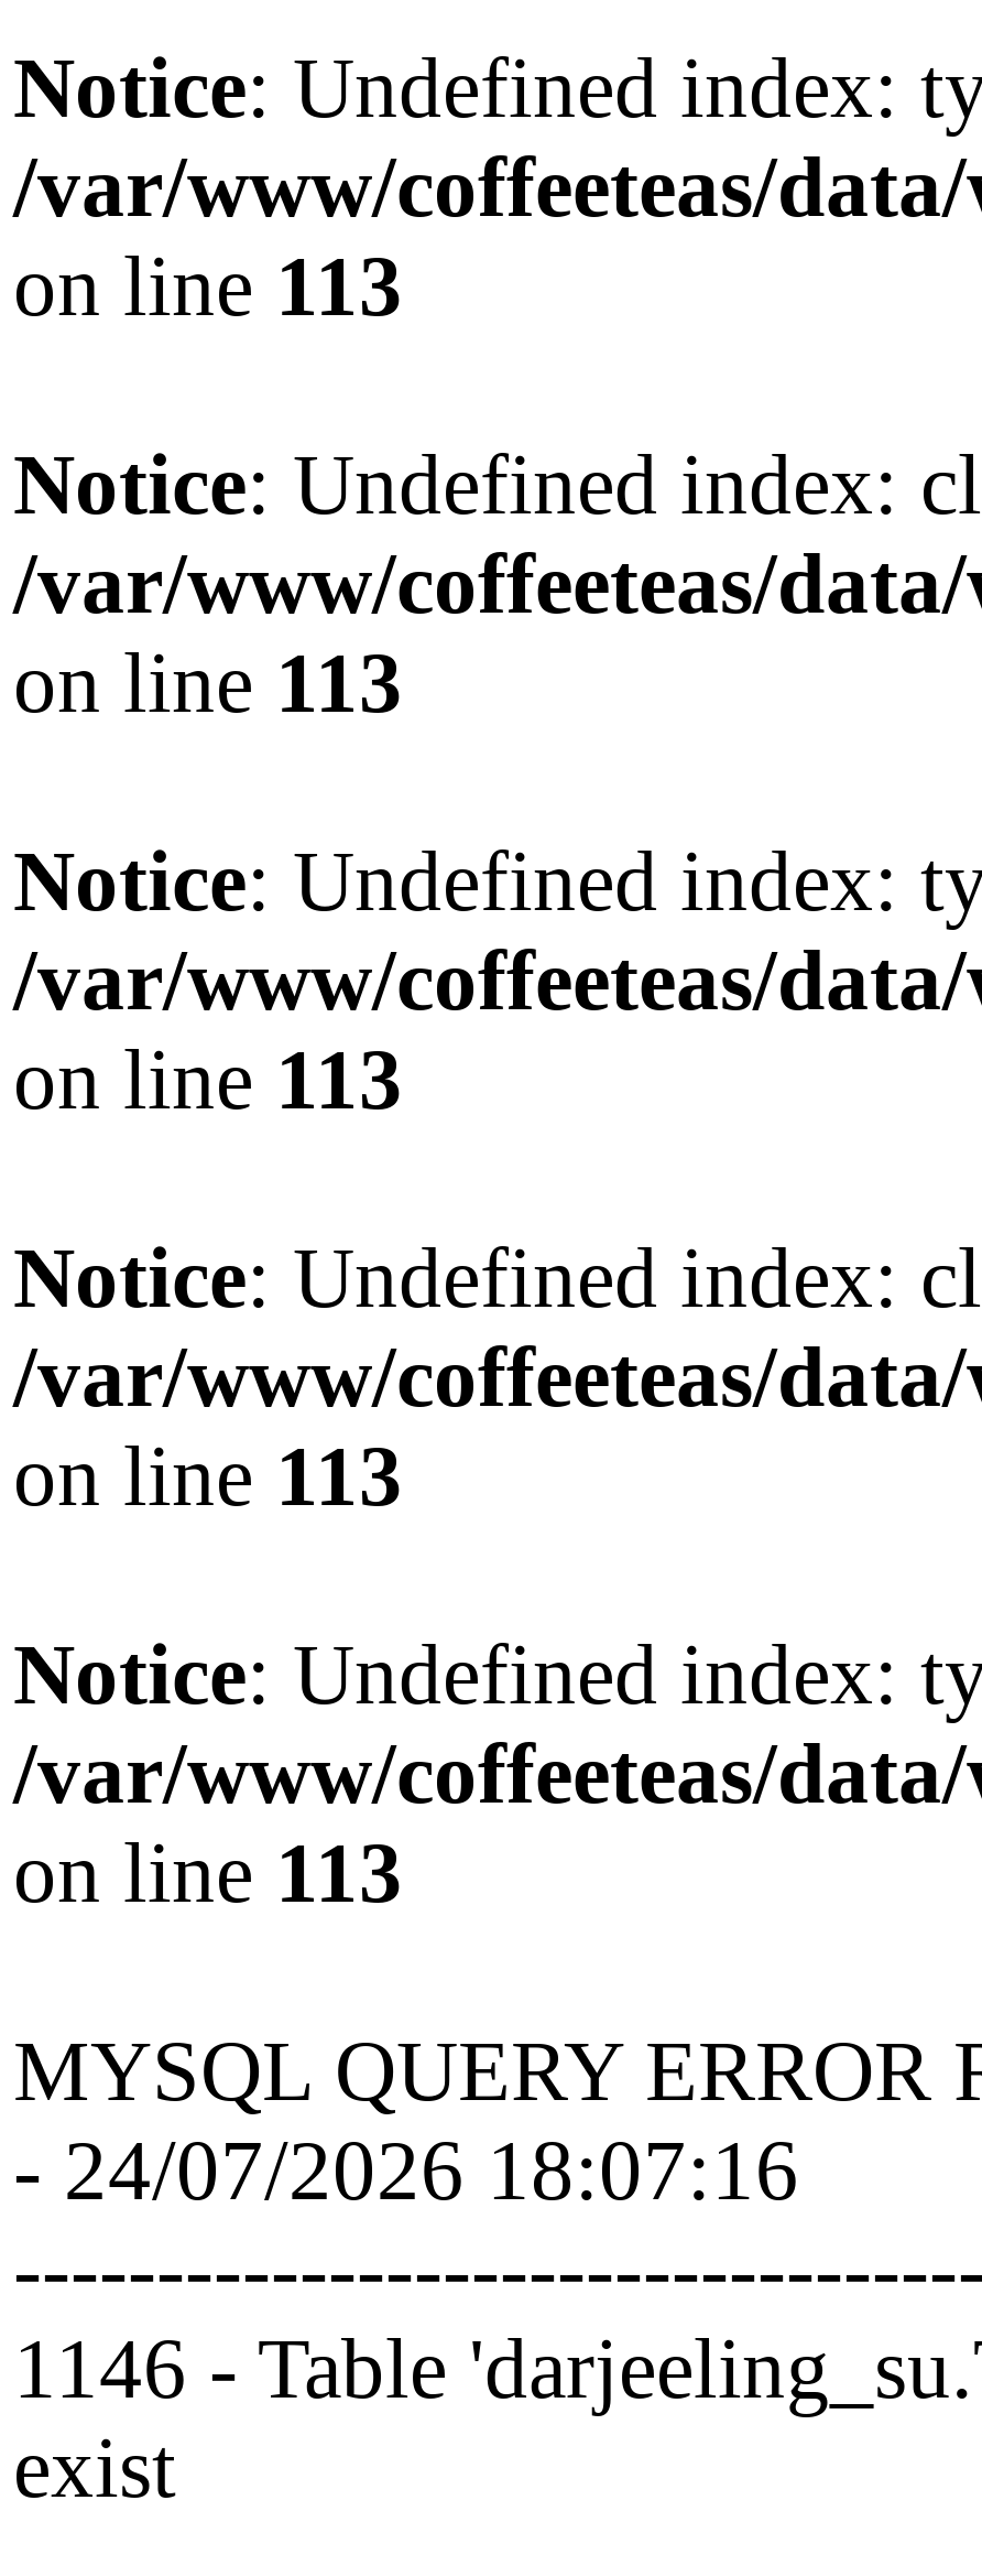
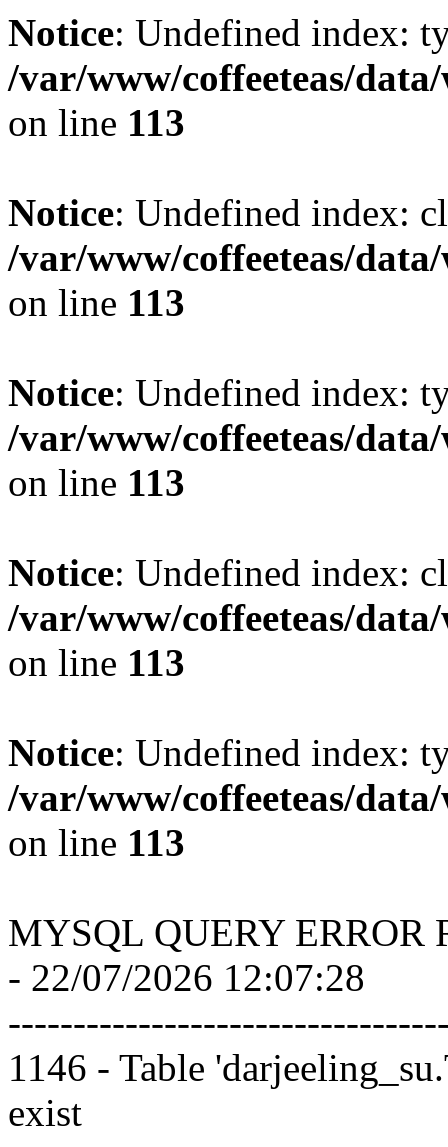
- - 24/07/2026 18:07:16
+ - 22/07/2026 12:07:28
